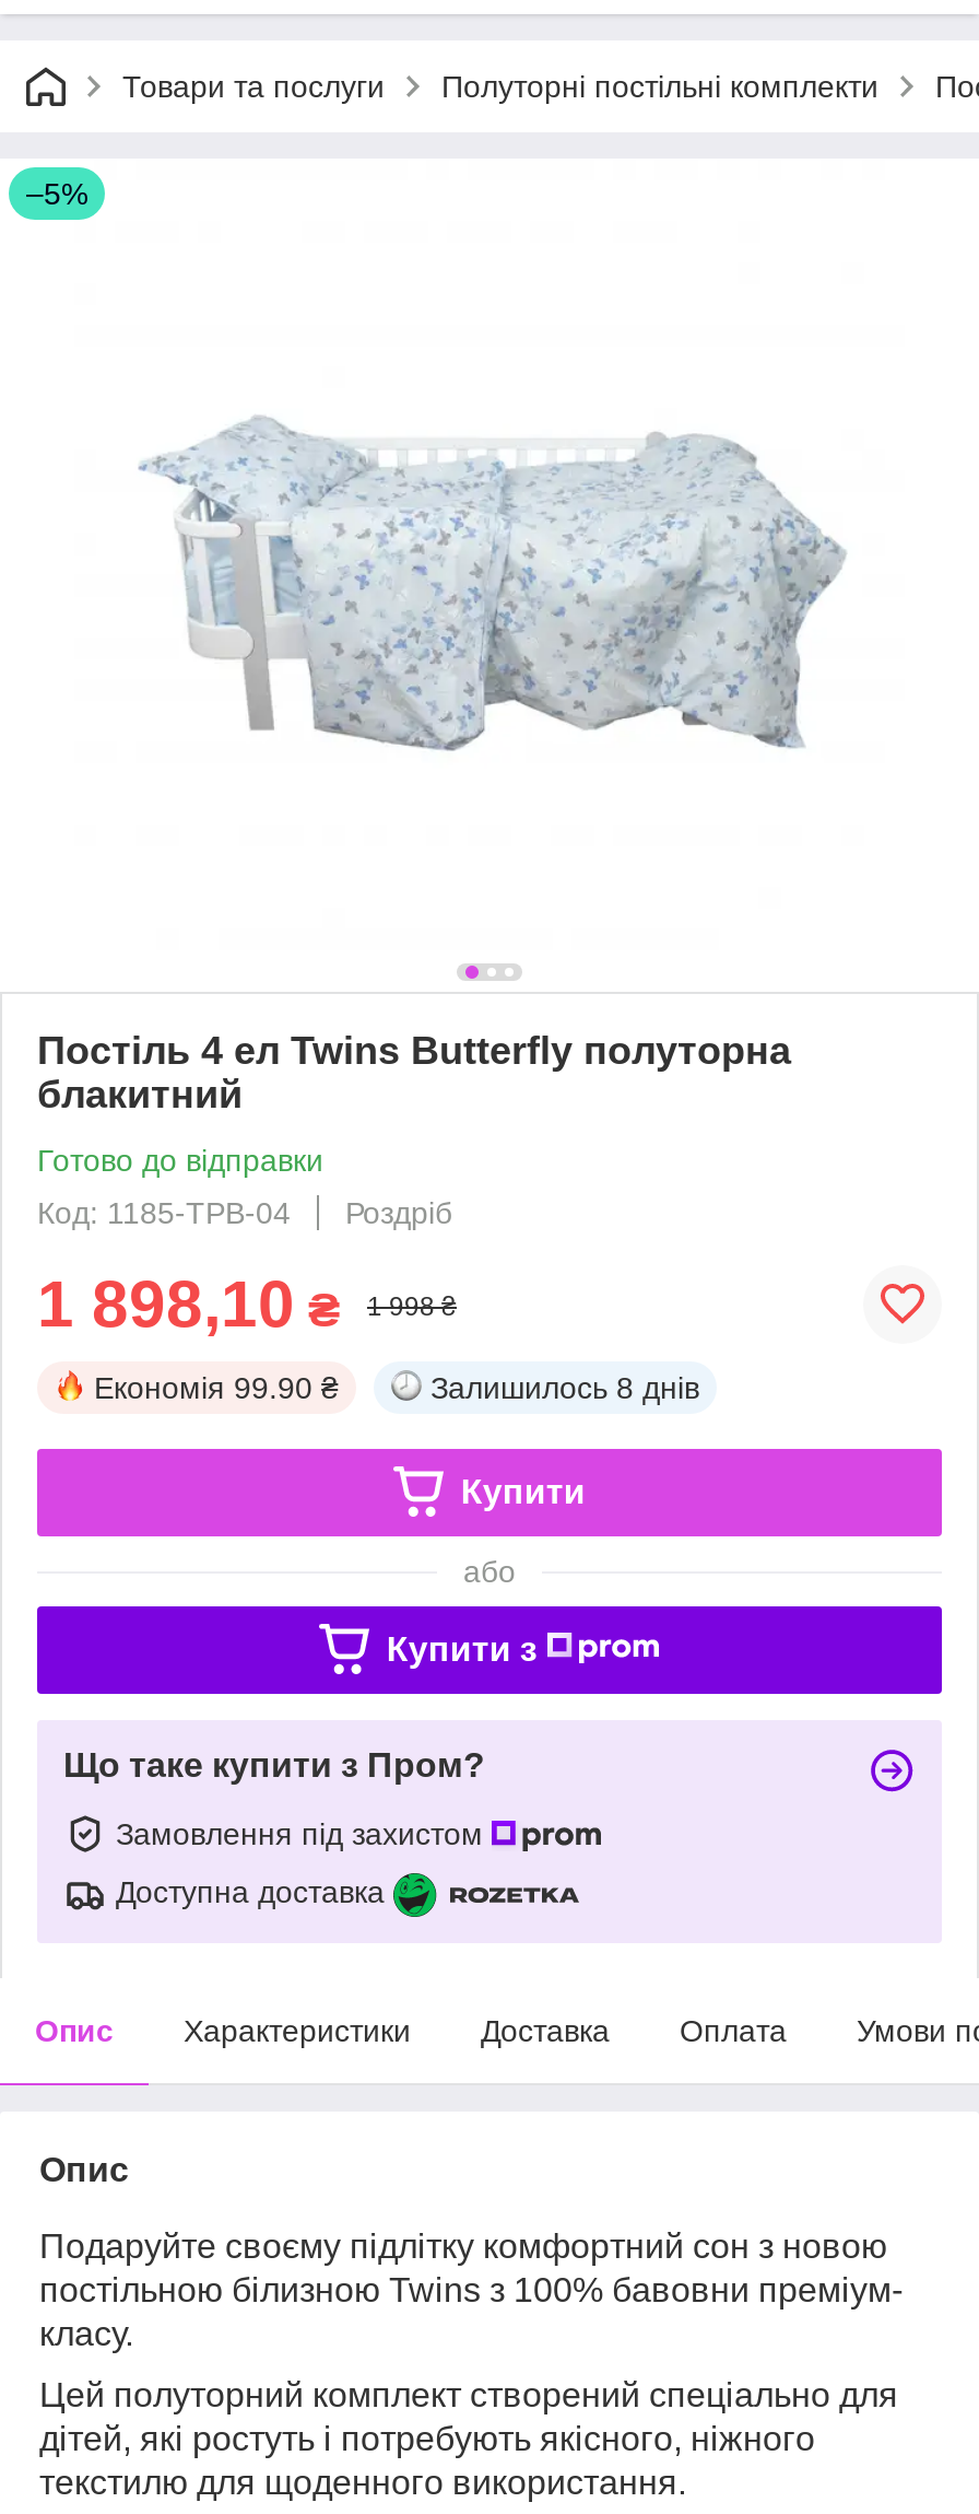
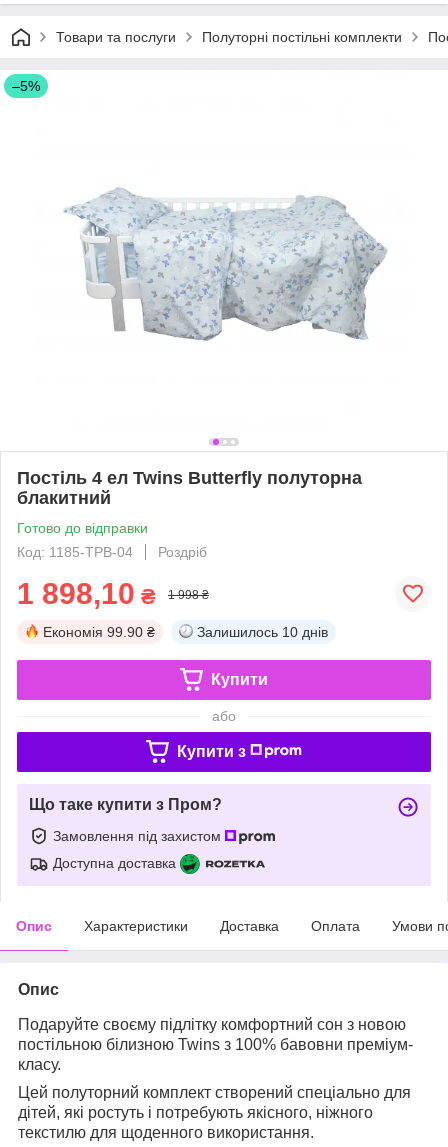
- Залишилось 8 днів
+ Залишилось 10 днів
